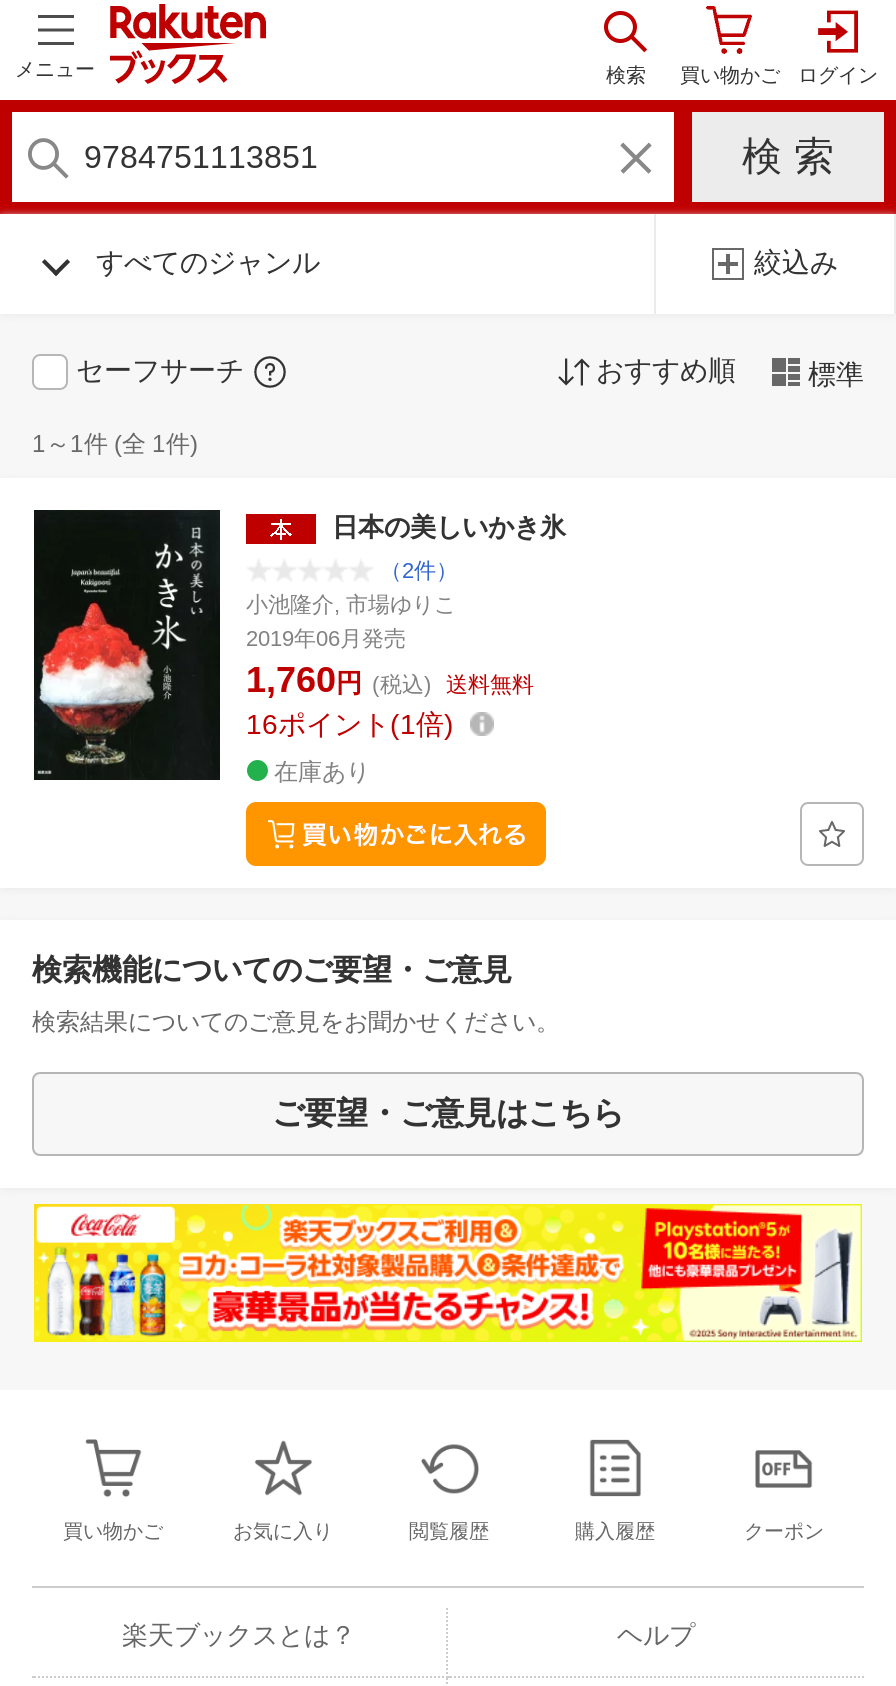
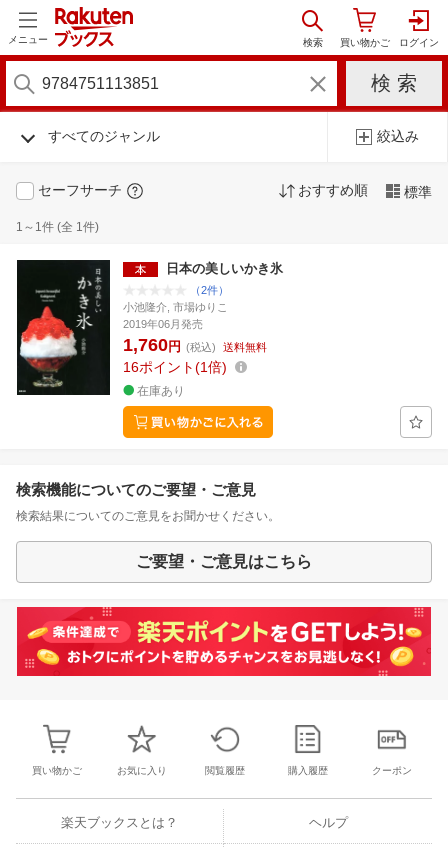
- [image]
+ [image]
